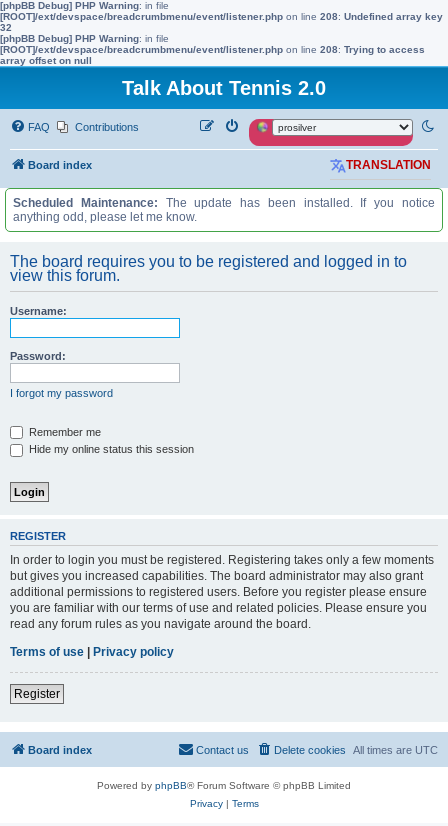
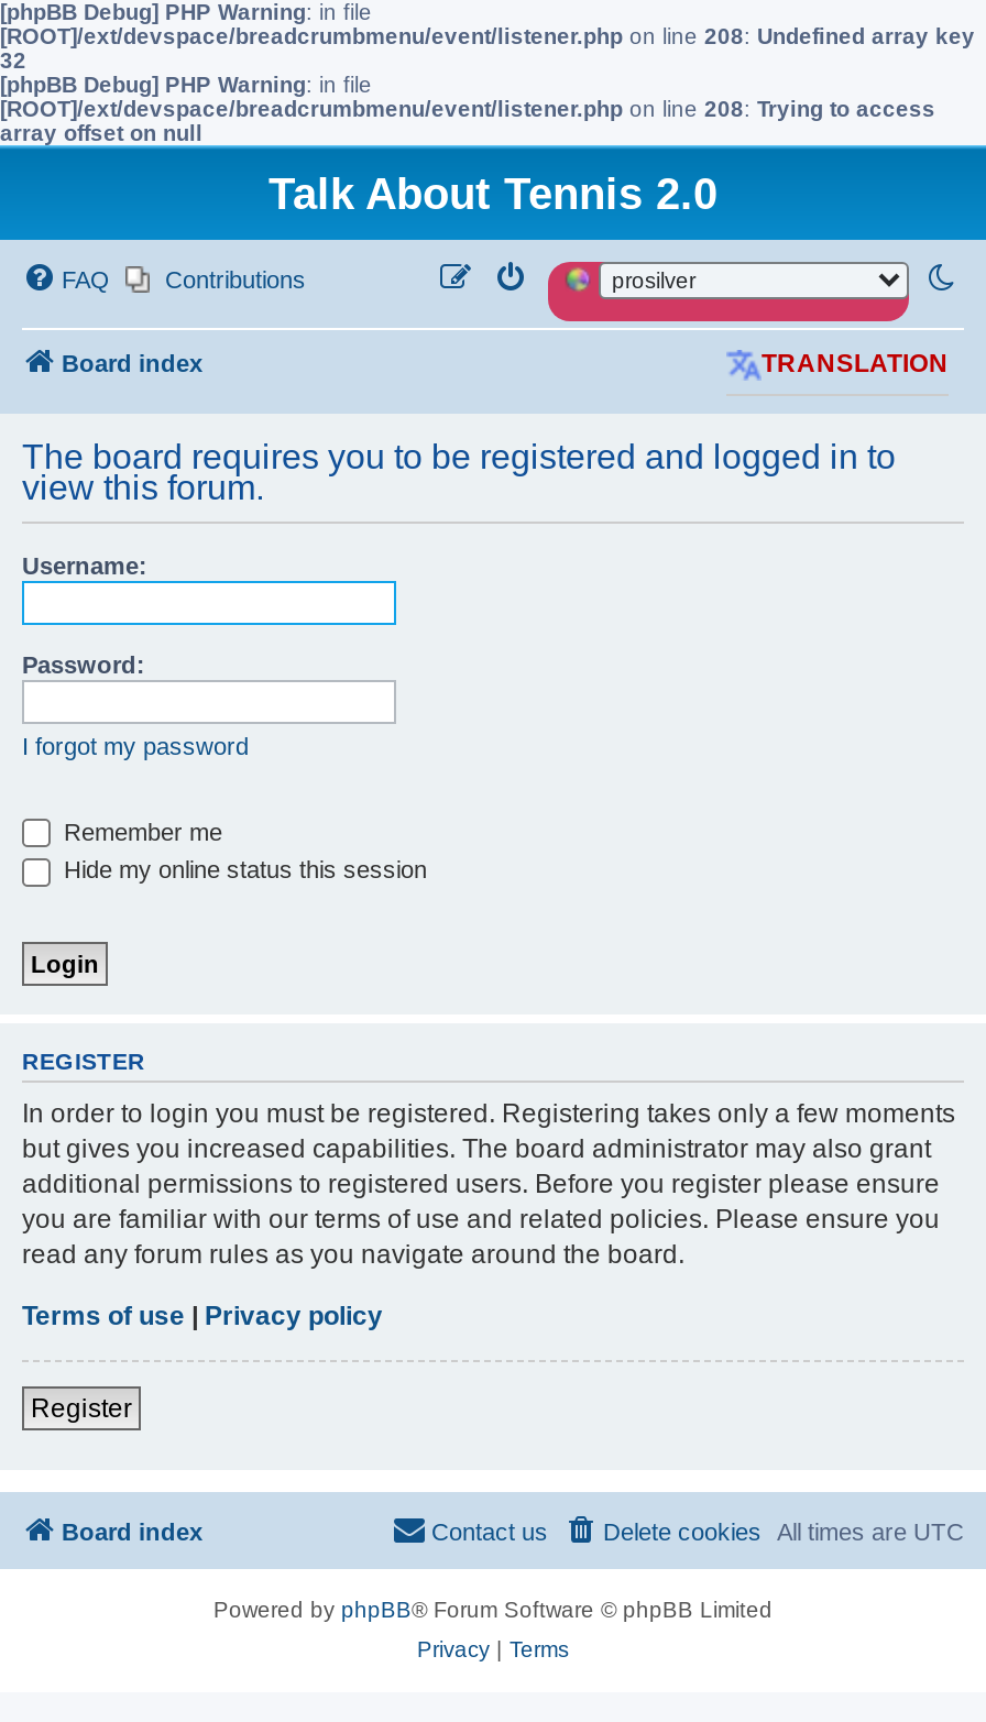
- Scheduled Maintenance: The update has been installed. If you notice
- anything odd, please let me know.
